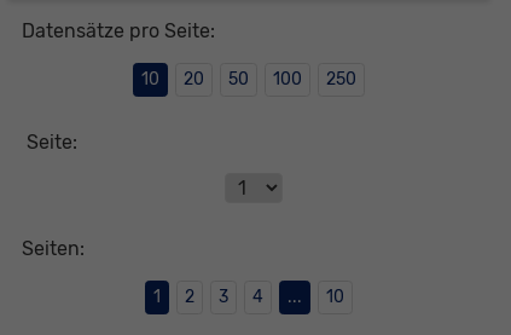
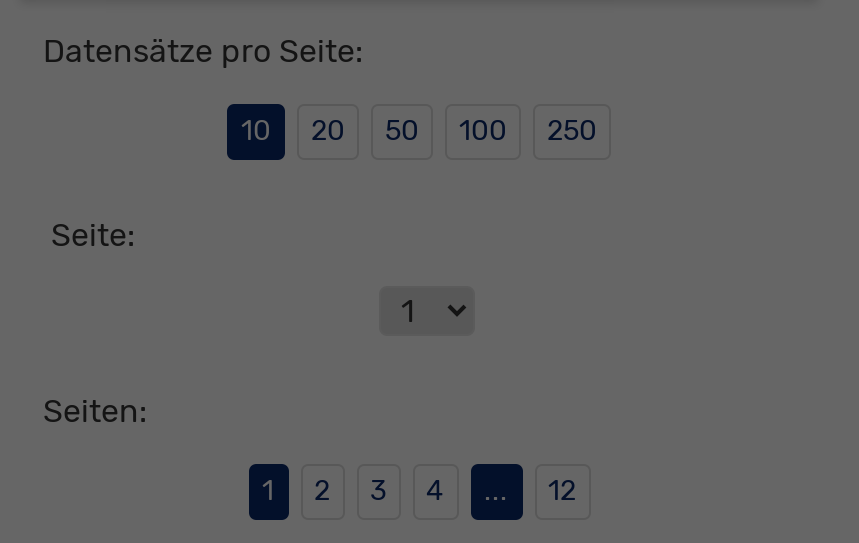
- 10
+ 12
